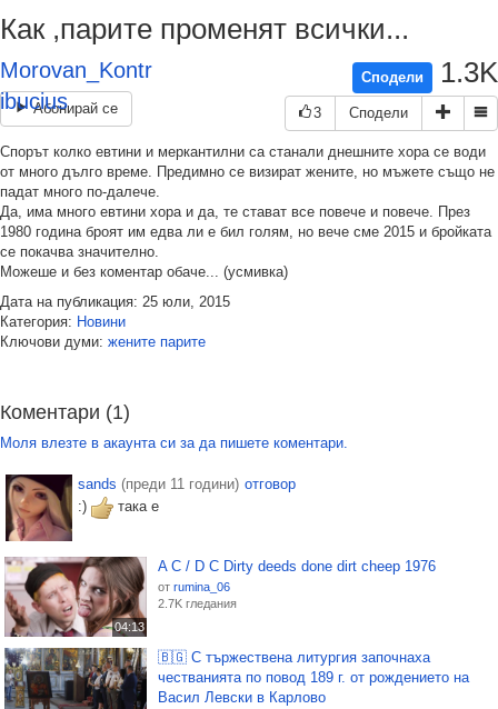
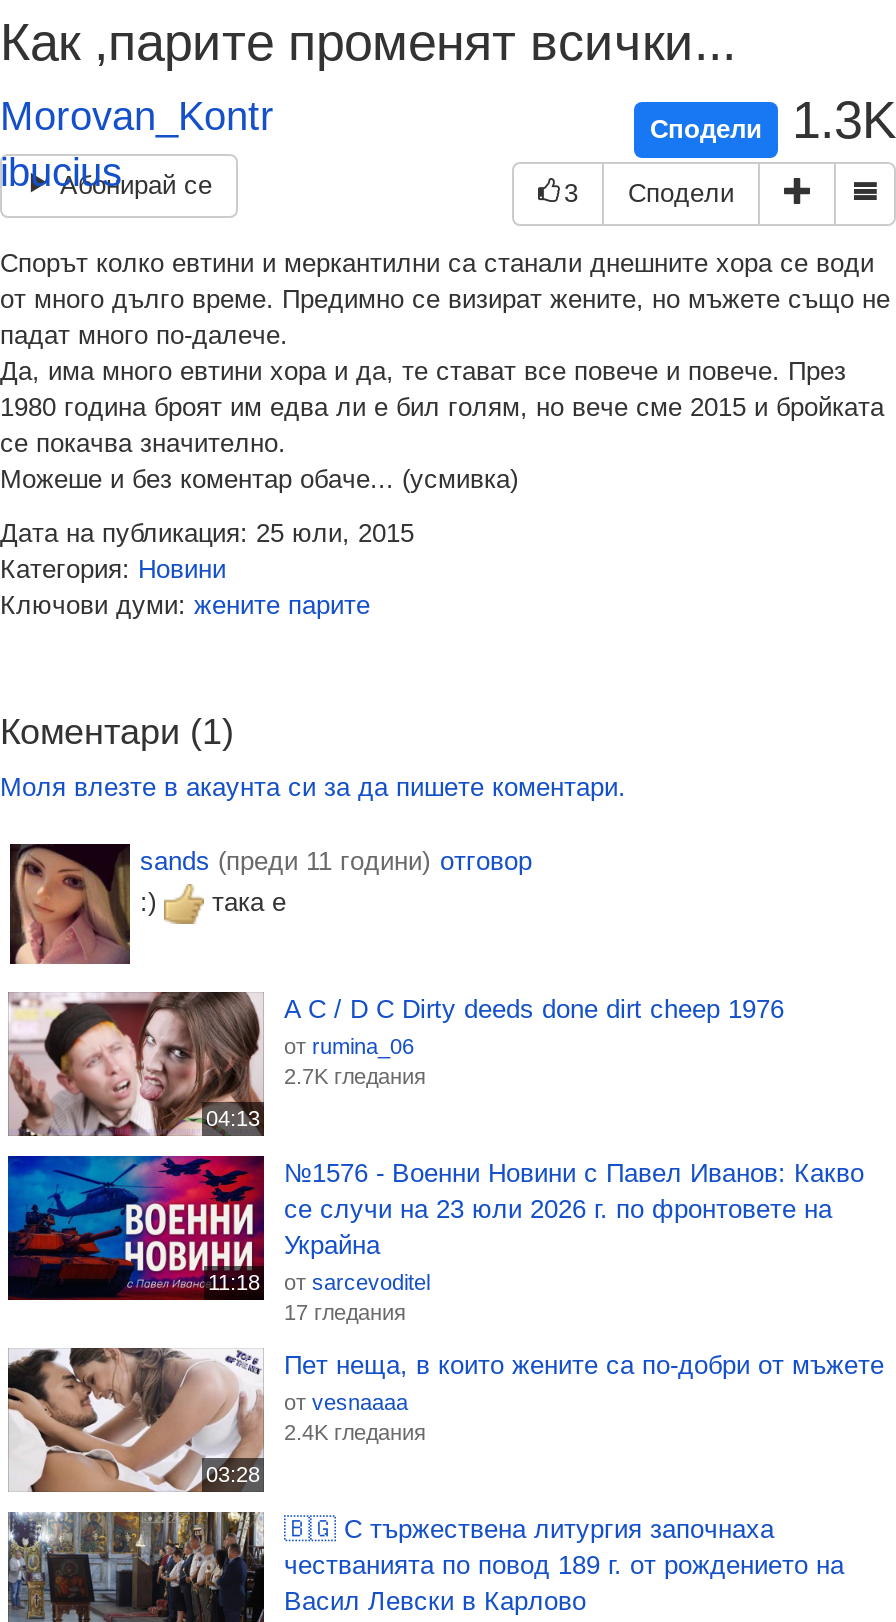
+ [image]
+ 11:18

+ [image]
+ 03:28

+ №1576 - Военни Новини с Павел Иванов: Какво
+ се случи на 23 юли 2026 г. по фронтовете на
+ Украйна
+ от sarcevoditel
+ 17 гледания

+ Пет неща, в които жените са по-добри от мъжете
+ от vesnaaaa
+ 2.4K гледания
